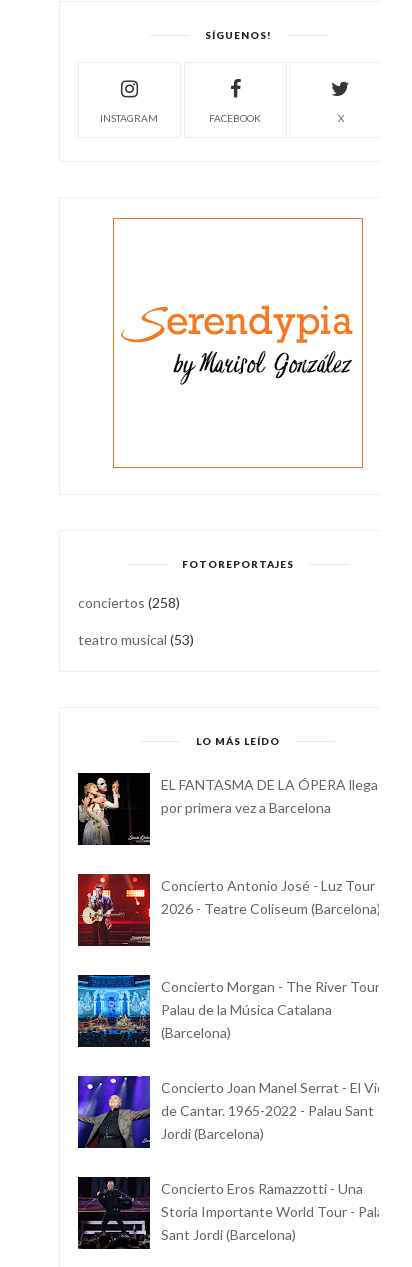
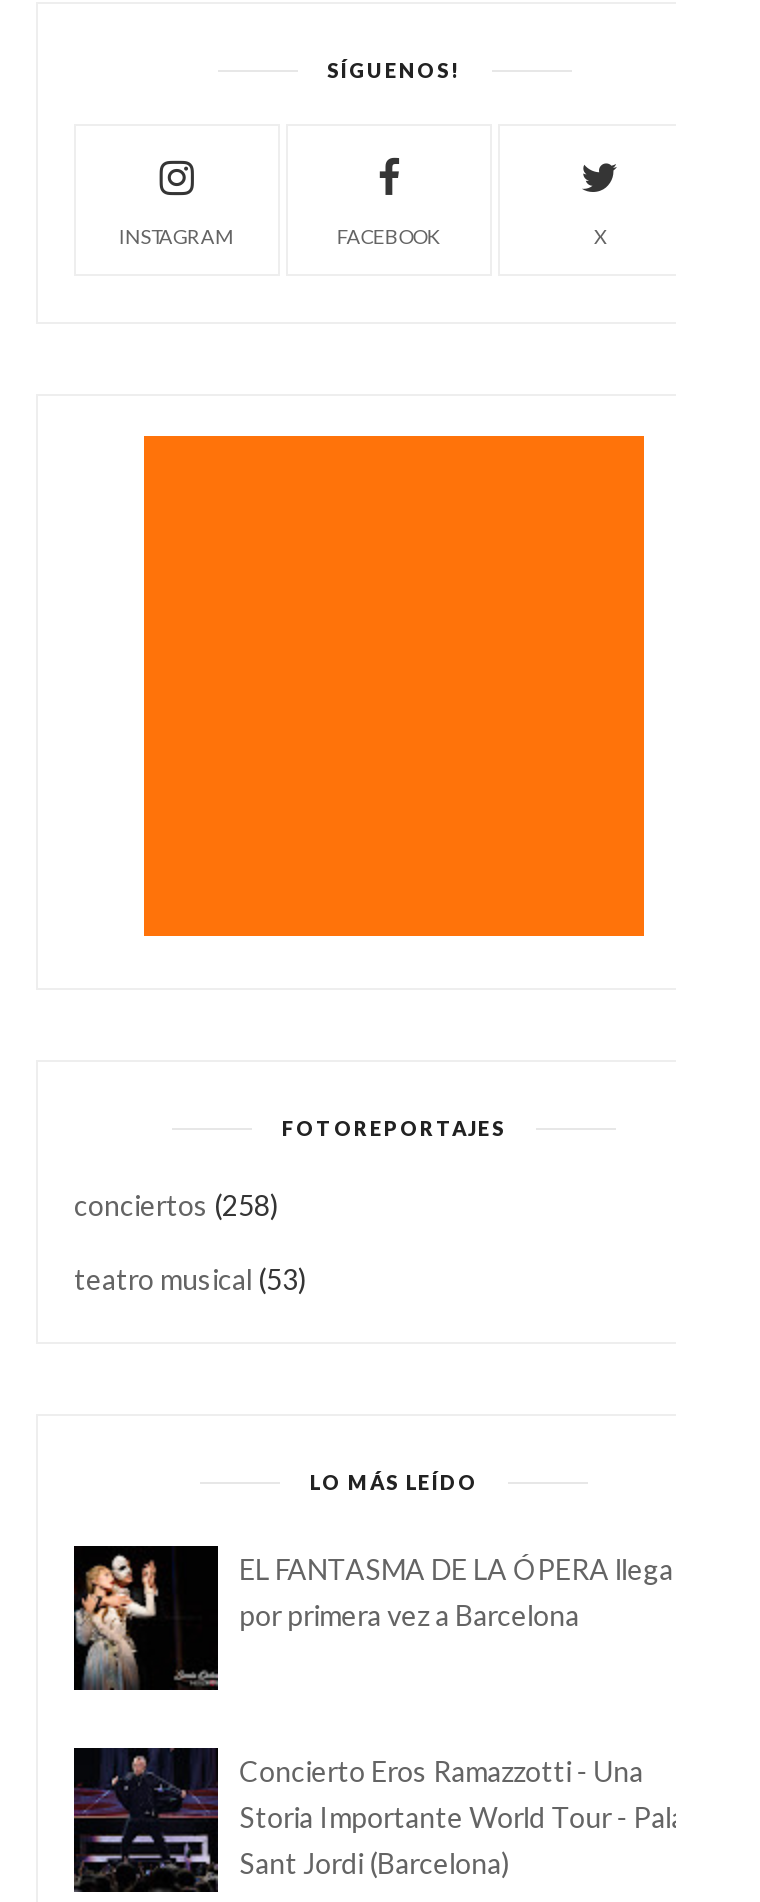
- [image]

- [image]
- Concierto Antonio José - Luz Tour
- 2026 - Teatre Coliseum (Barcelona)

- [image]
- Concierto Morgan - The River Tour -
- Palau de la Música Catalana
- (Barcelona)
- Concierto Joan Manel Serrat - El Vici
- de Cantar. 1965-2022 - Palau Sant
- Jordi (Barcelona)

- [image]
